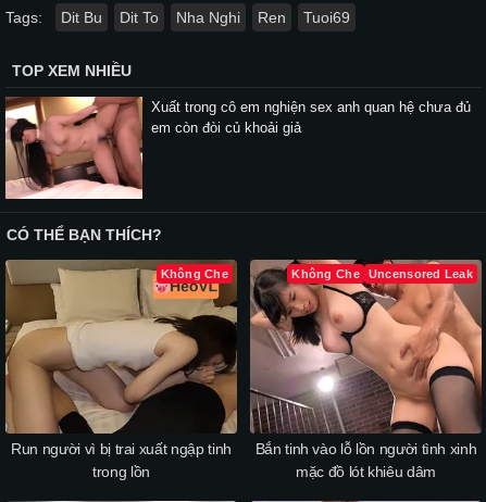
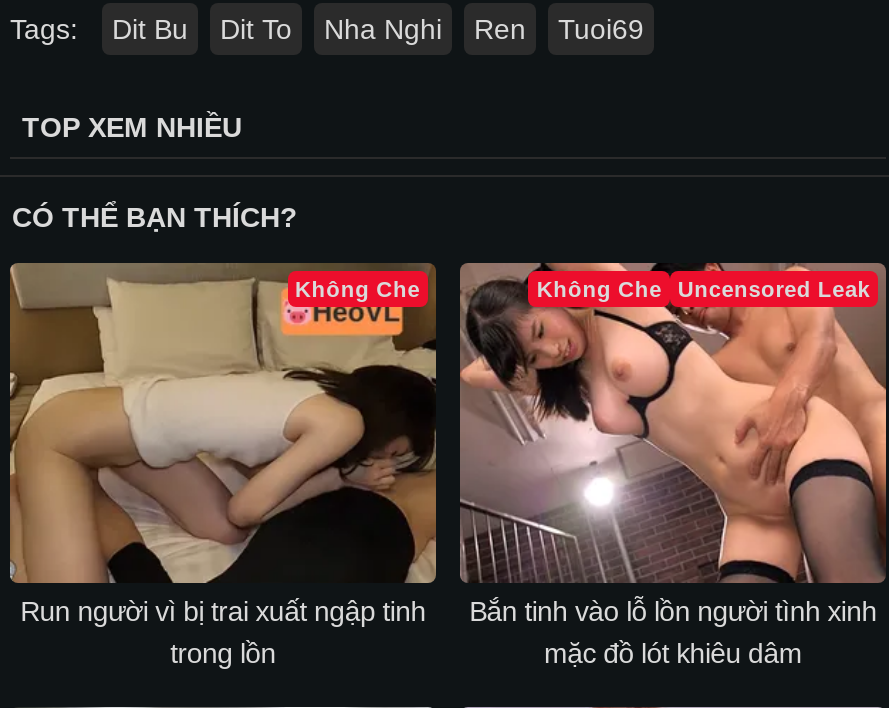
- [image]
- Xuất trong cô em nghiện sex anh quan hệ chưa đủ
- em còn đòi củ khoải giả
